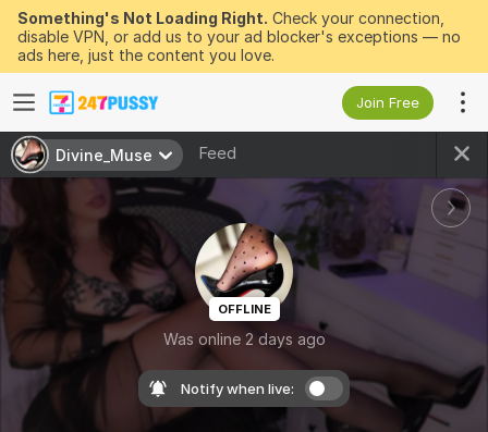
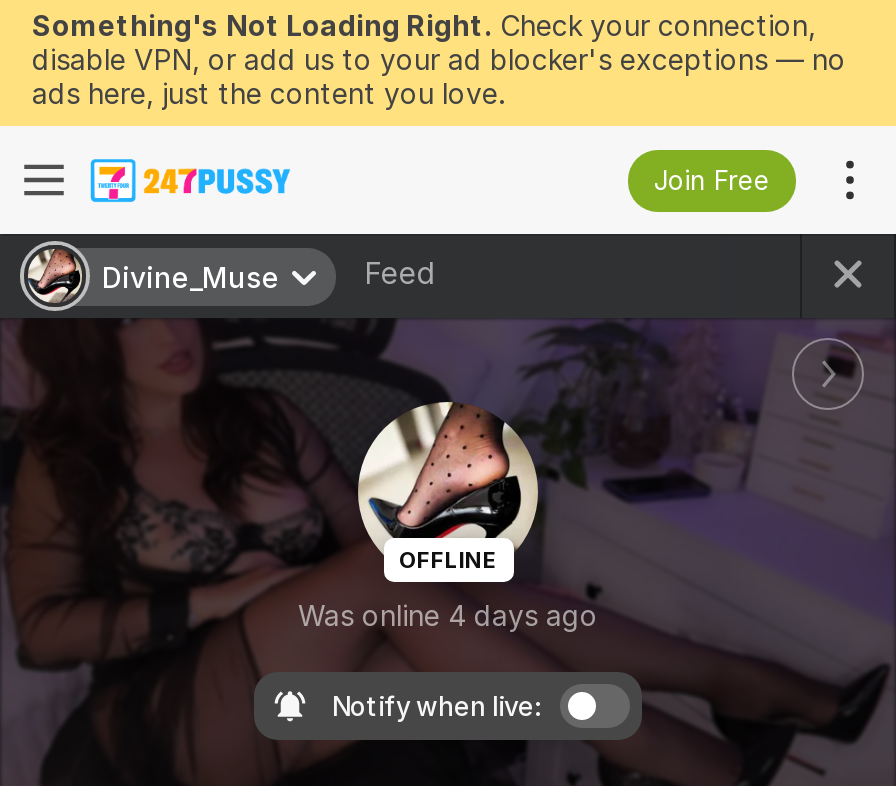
- Was online 2 days ago
+ Was online 4 days ago
